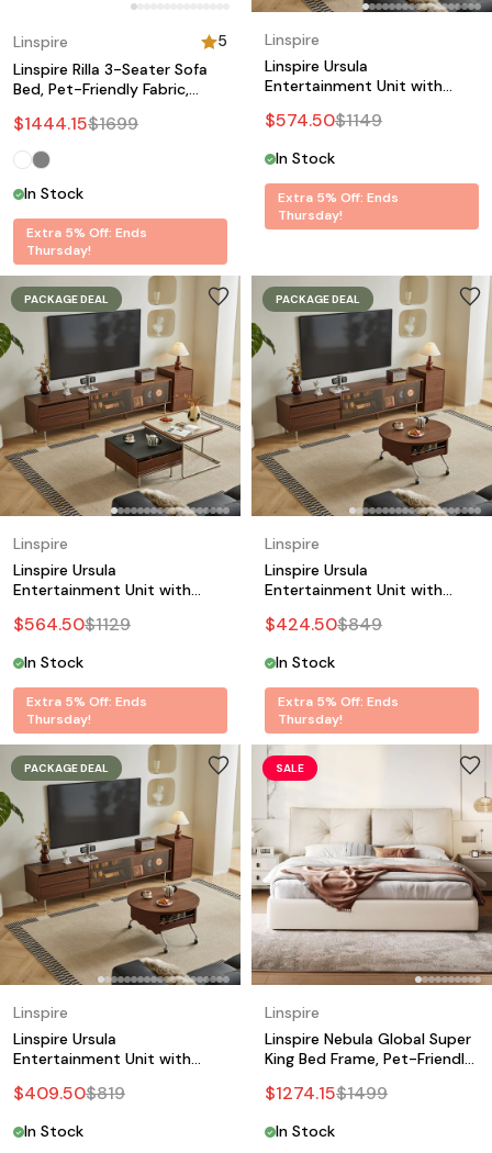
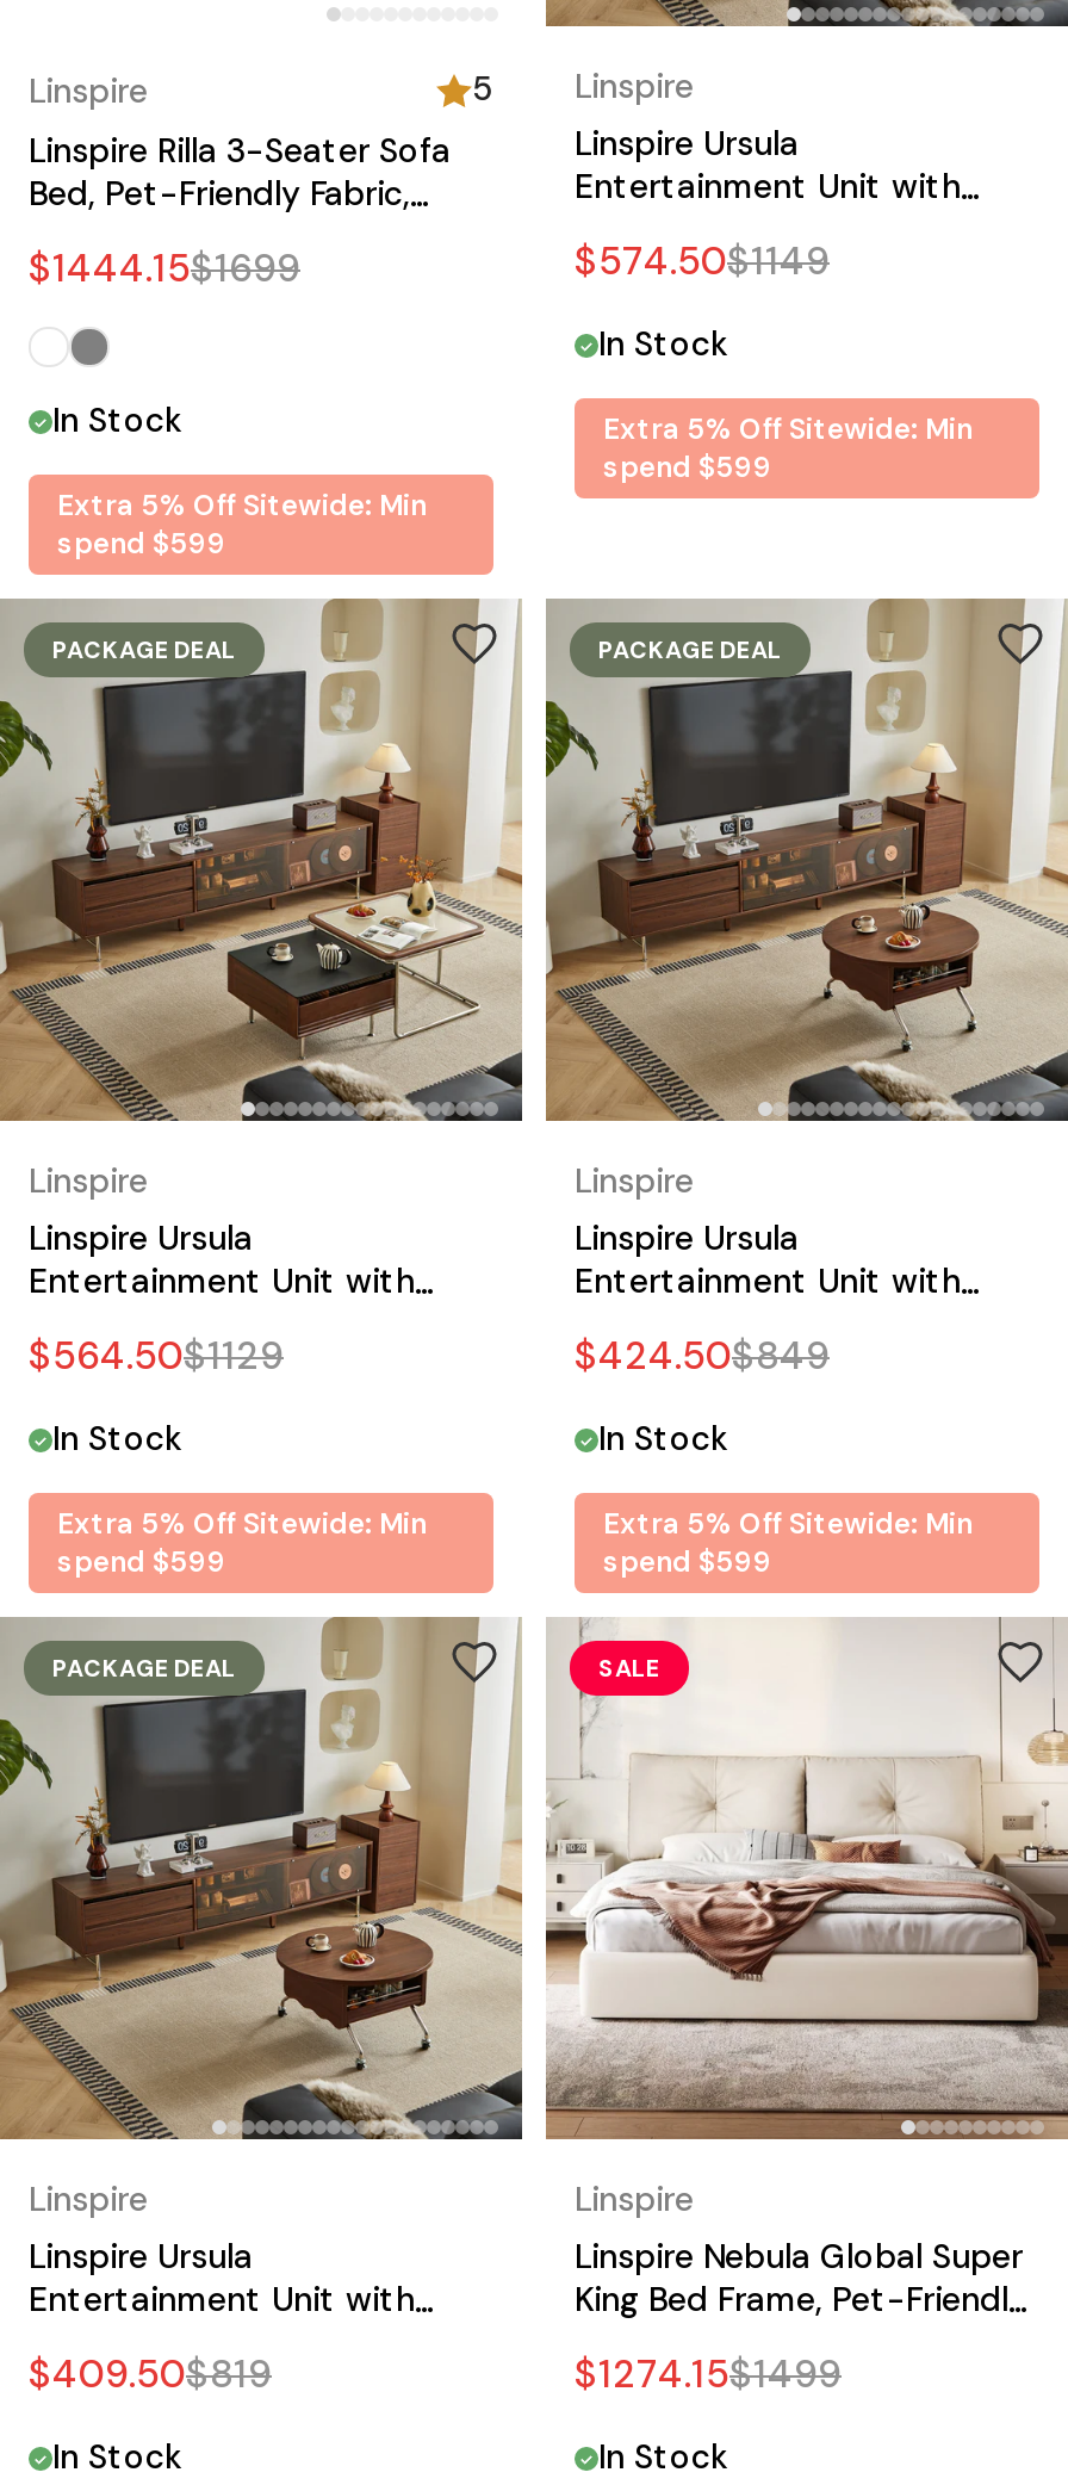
- Extra 5% Off: Ends
- Thursday!
+ Extra 5% Off Sitewide: Min
+ spend $599

- Extra 5% Off: Ends
- Thursday!
+ Extra 5% Off Sitewide: Min
+ spend $599

- Extra 5% Off: Ends
- Thursday!
+ Extra 5% Off Sitewide: Min
+ spend $599

- Extra 5% Off: Ends
- Thursday!
+ Extra 5% Off Sitewide: Min
+ spend $599
